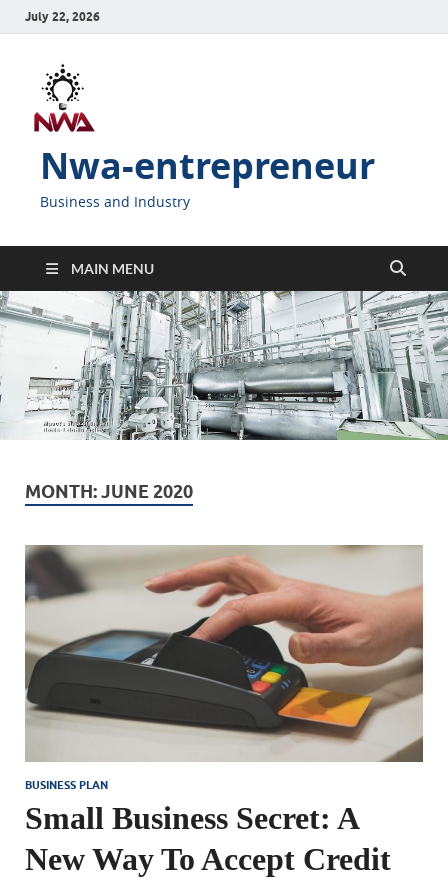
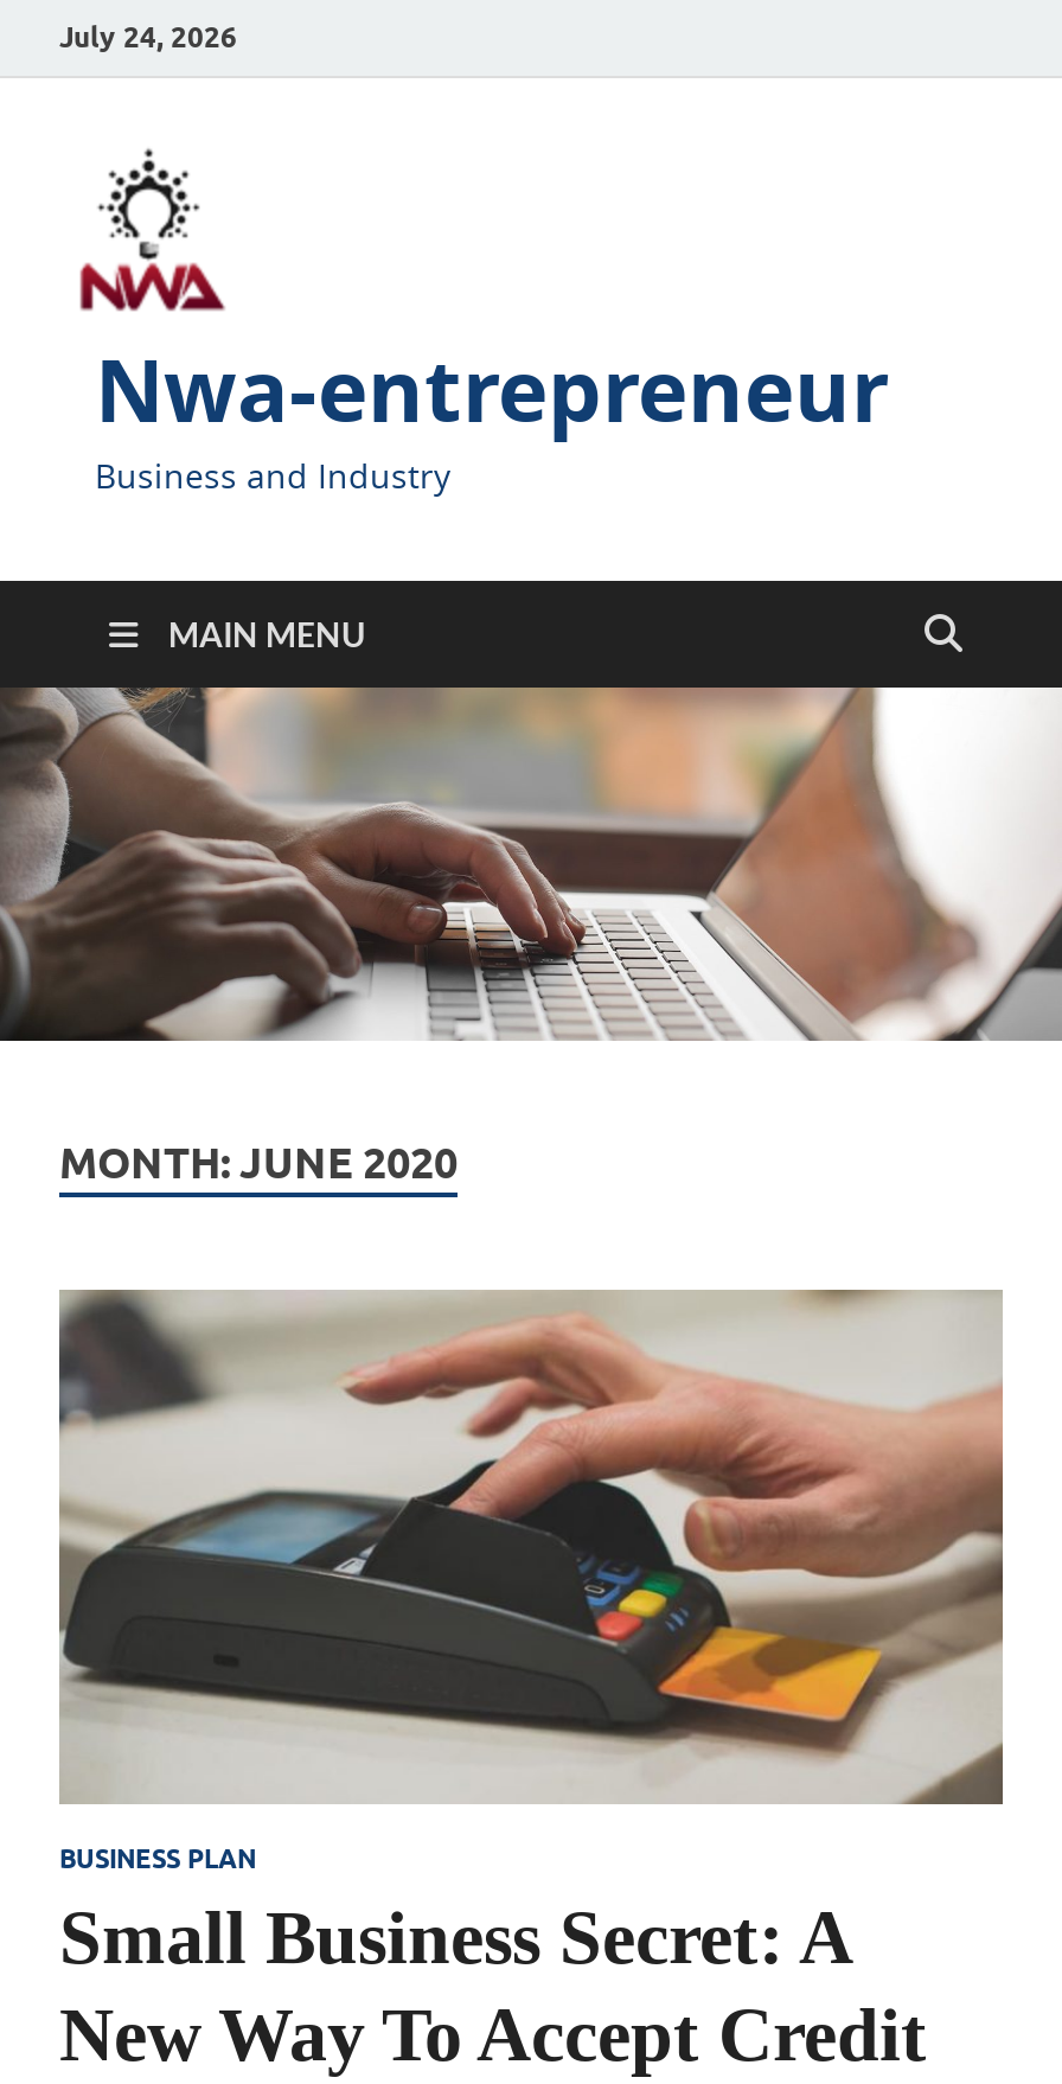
- July 22, 2026
+ July 24, 2026

- [image]
+ [image]
